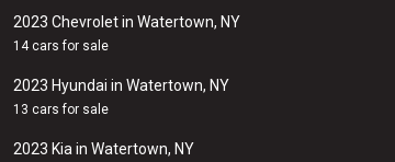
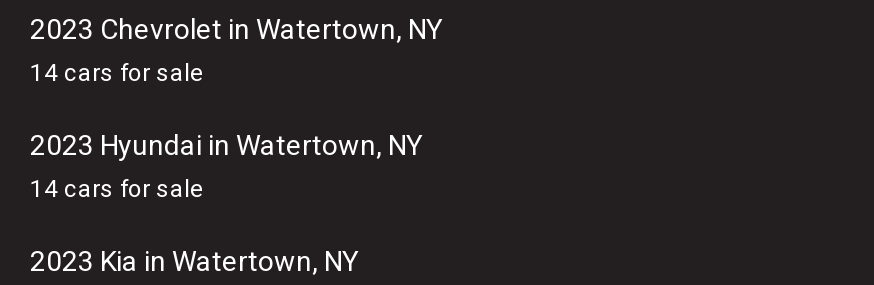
- 13 cars for sale
+ 14 cars for sale
